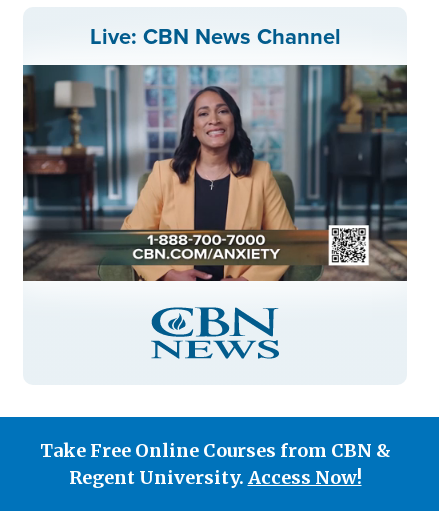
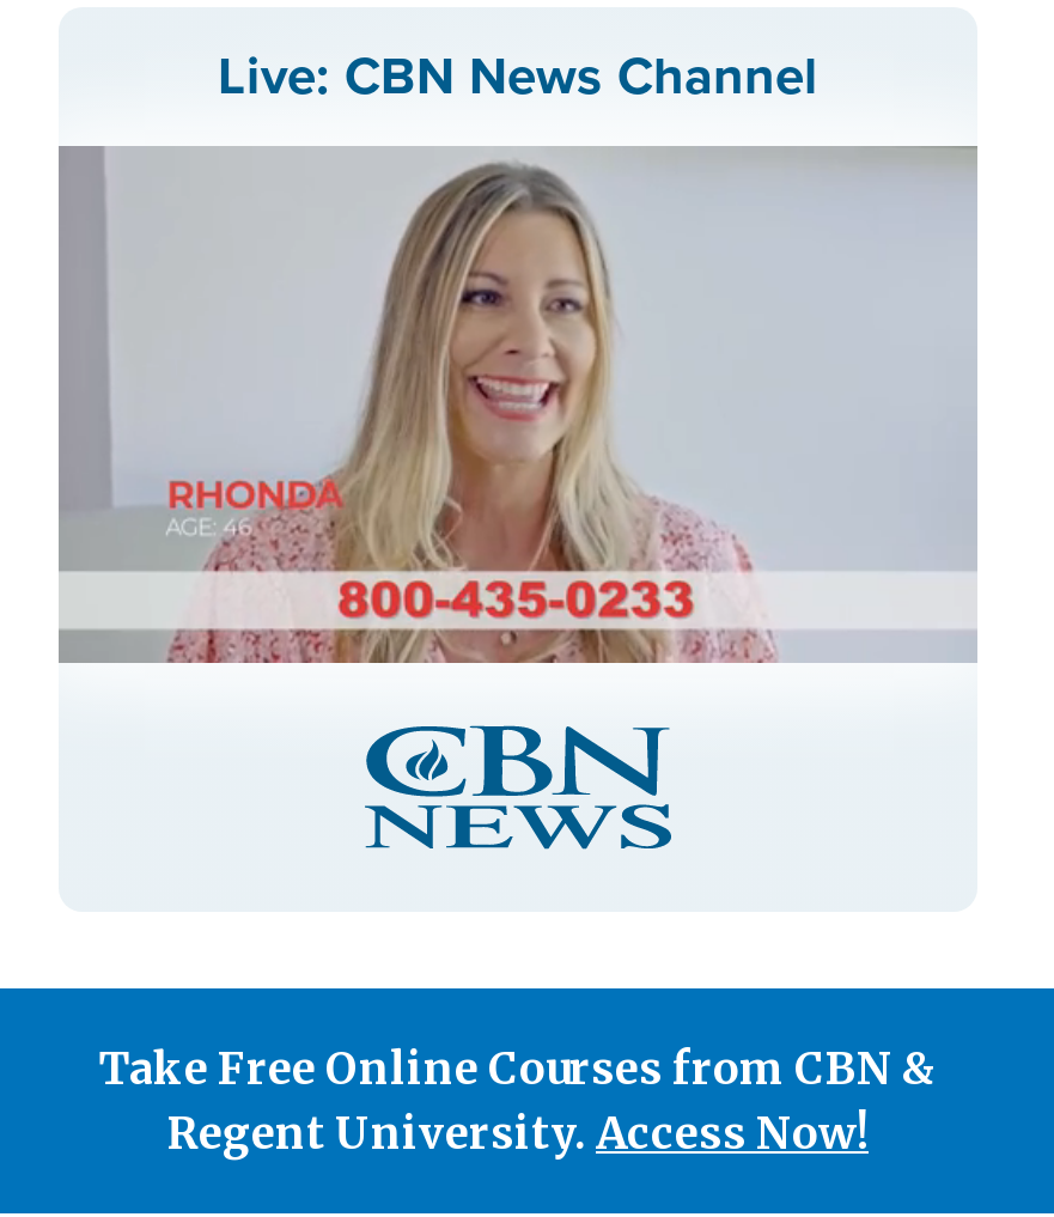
- [image]
+ [image]
